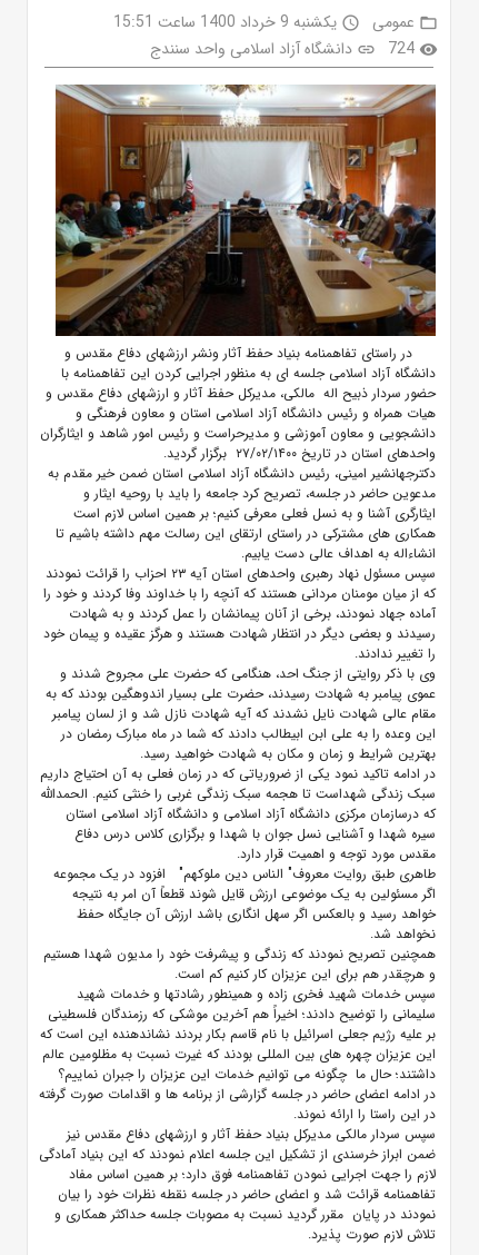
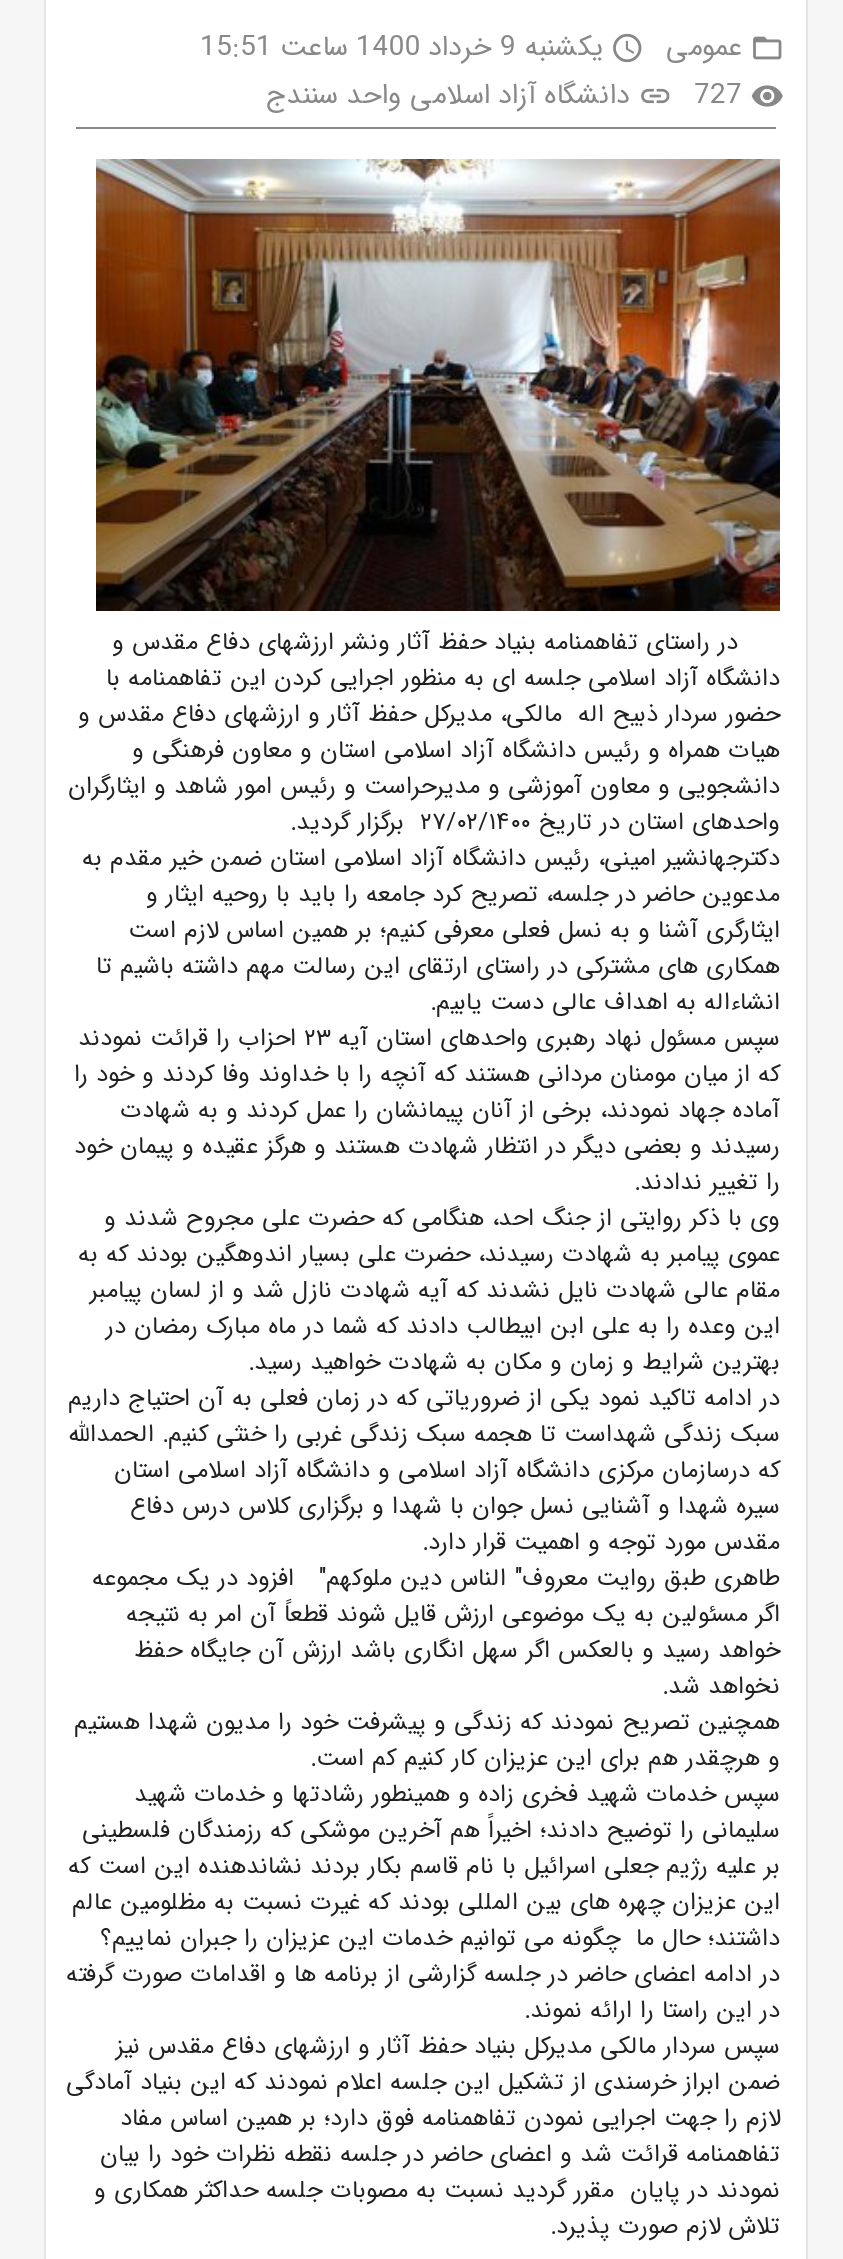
- 724
+ 727
